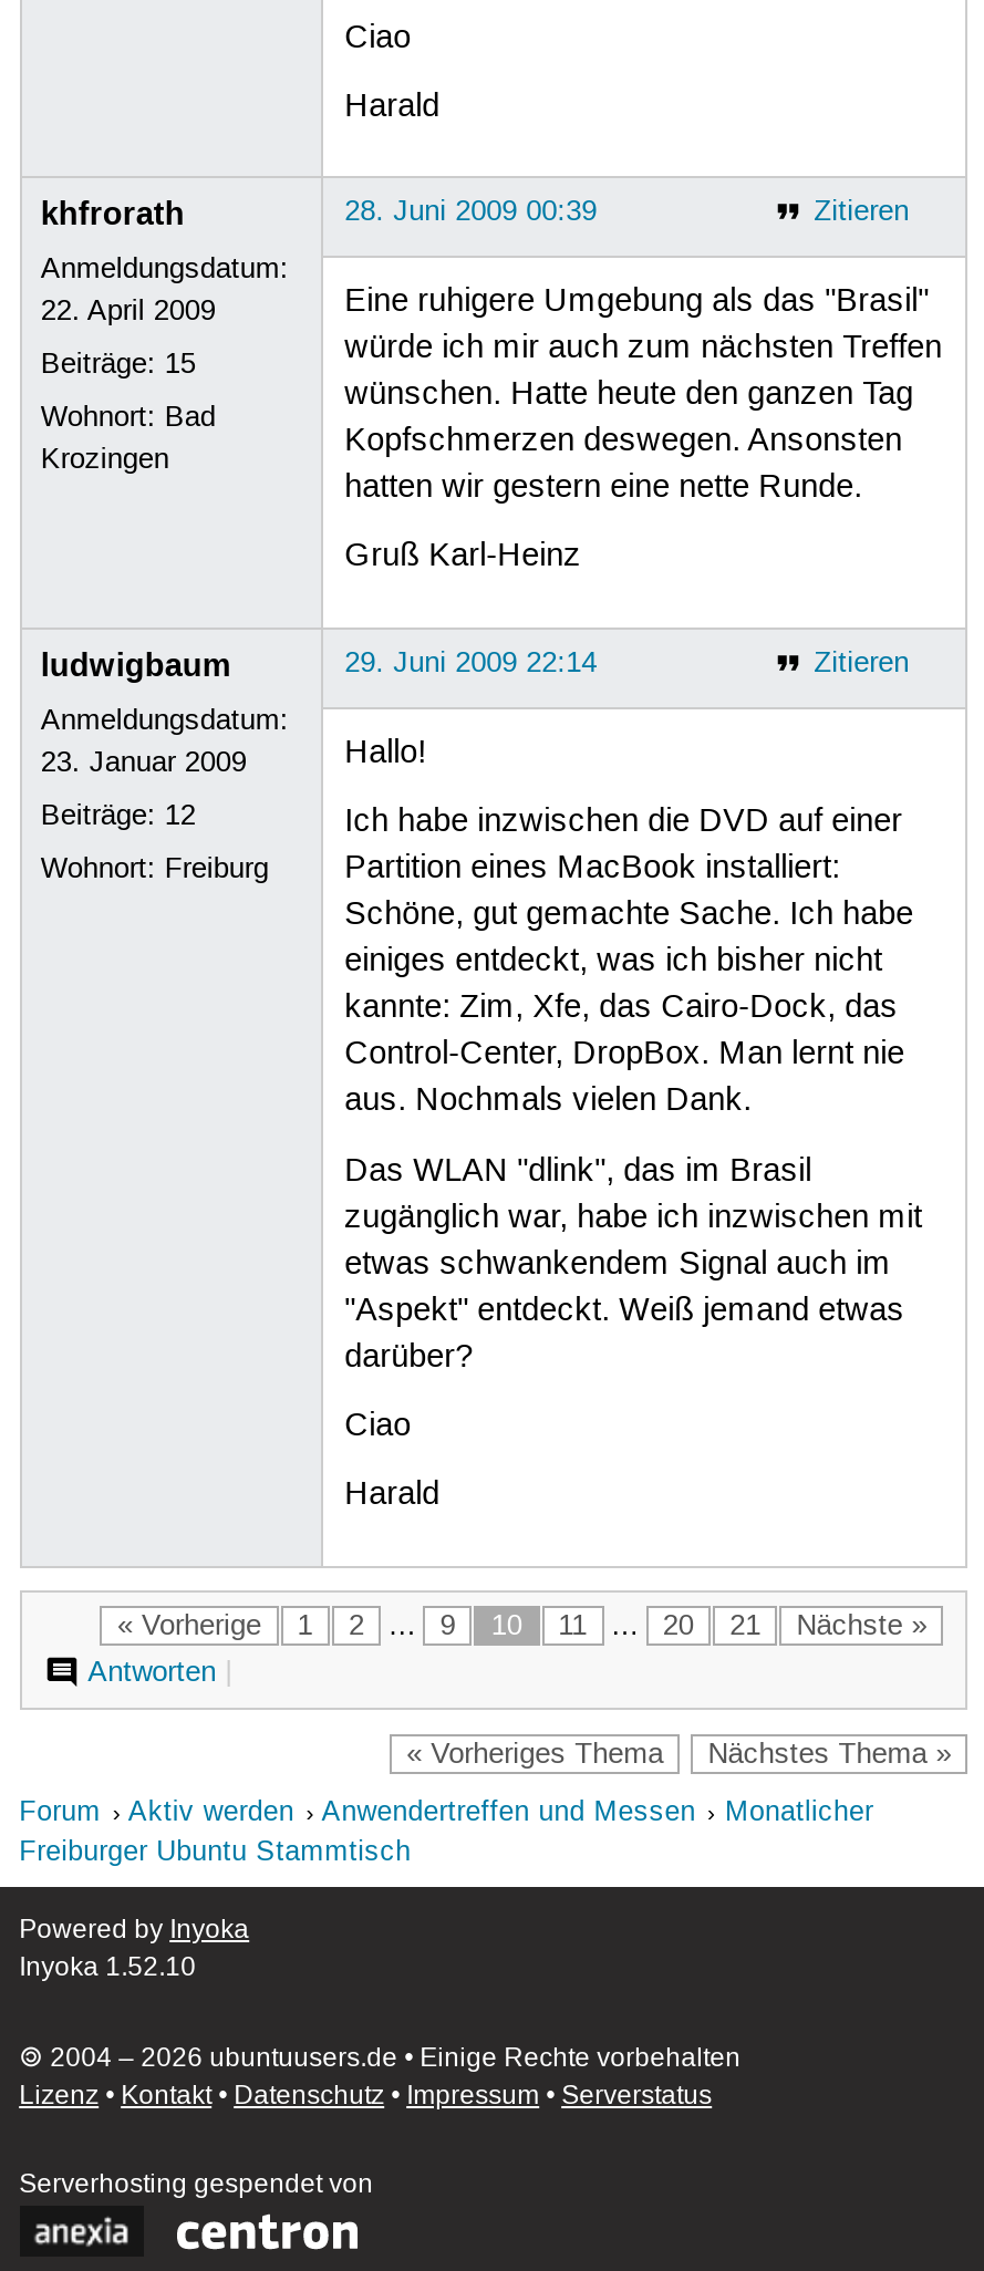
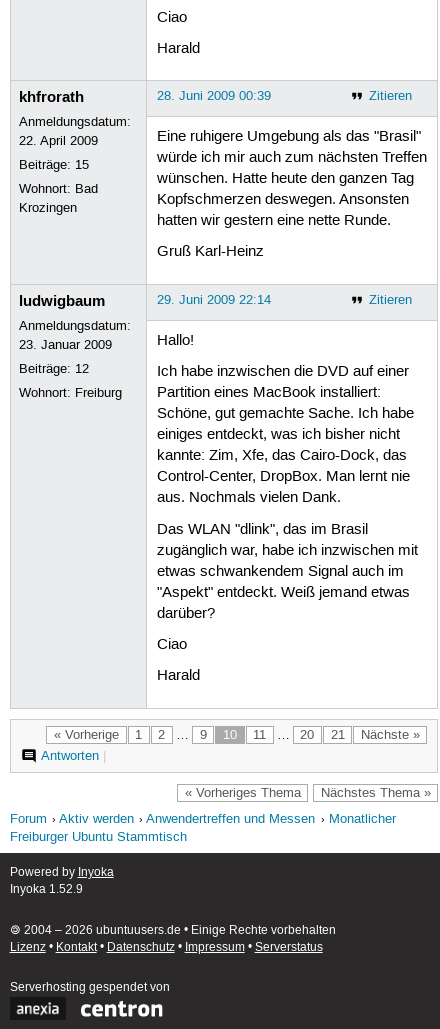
- Inyoka 1.52.10
+ Inyoka 1.52.9
